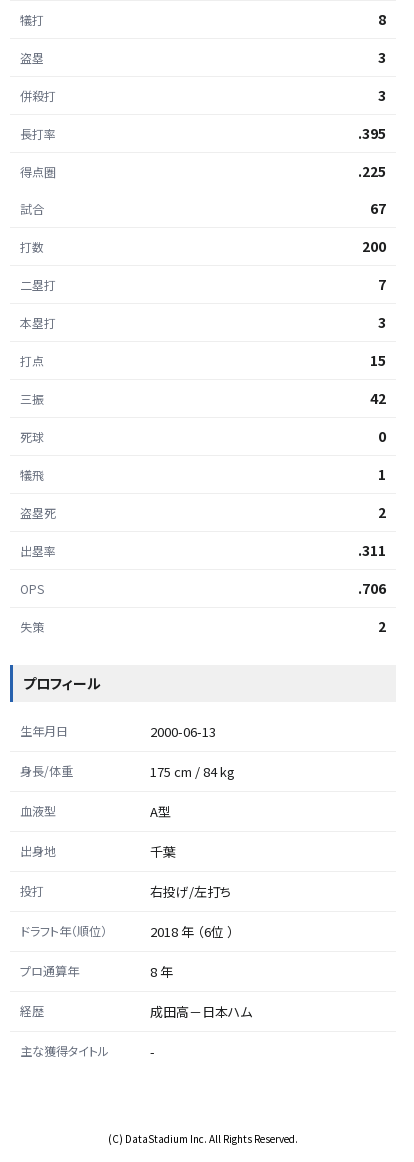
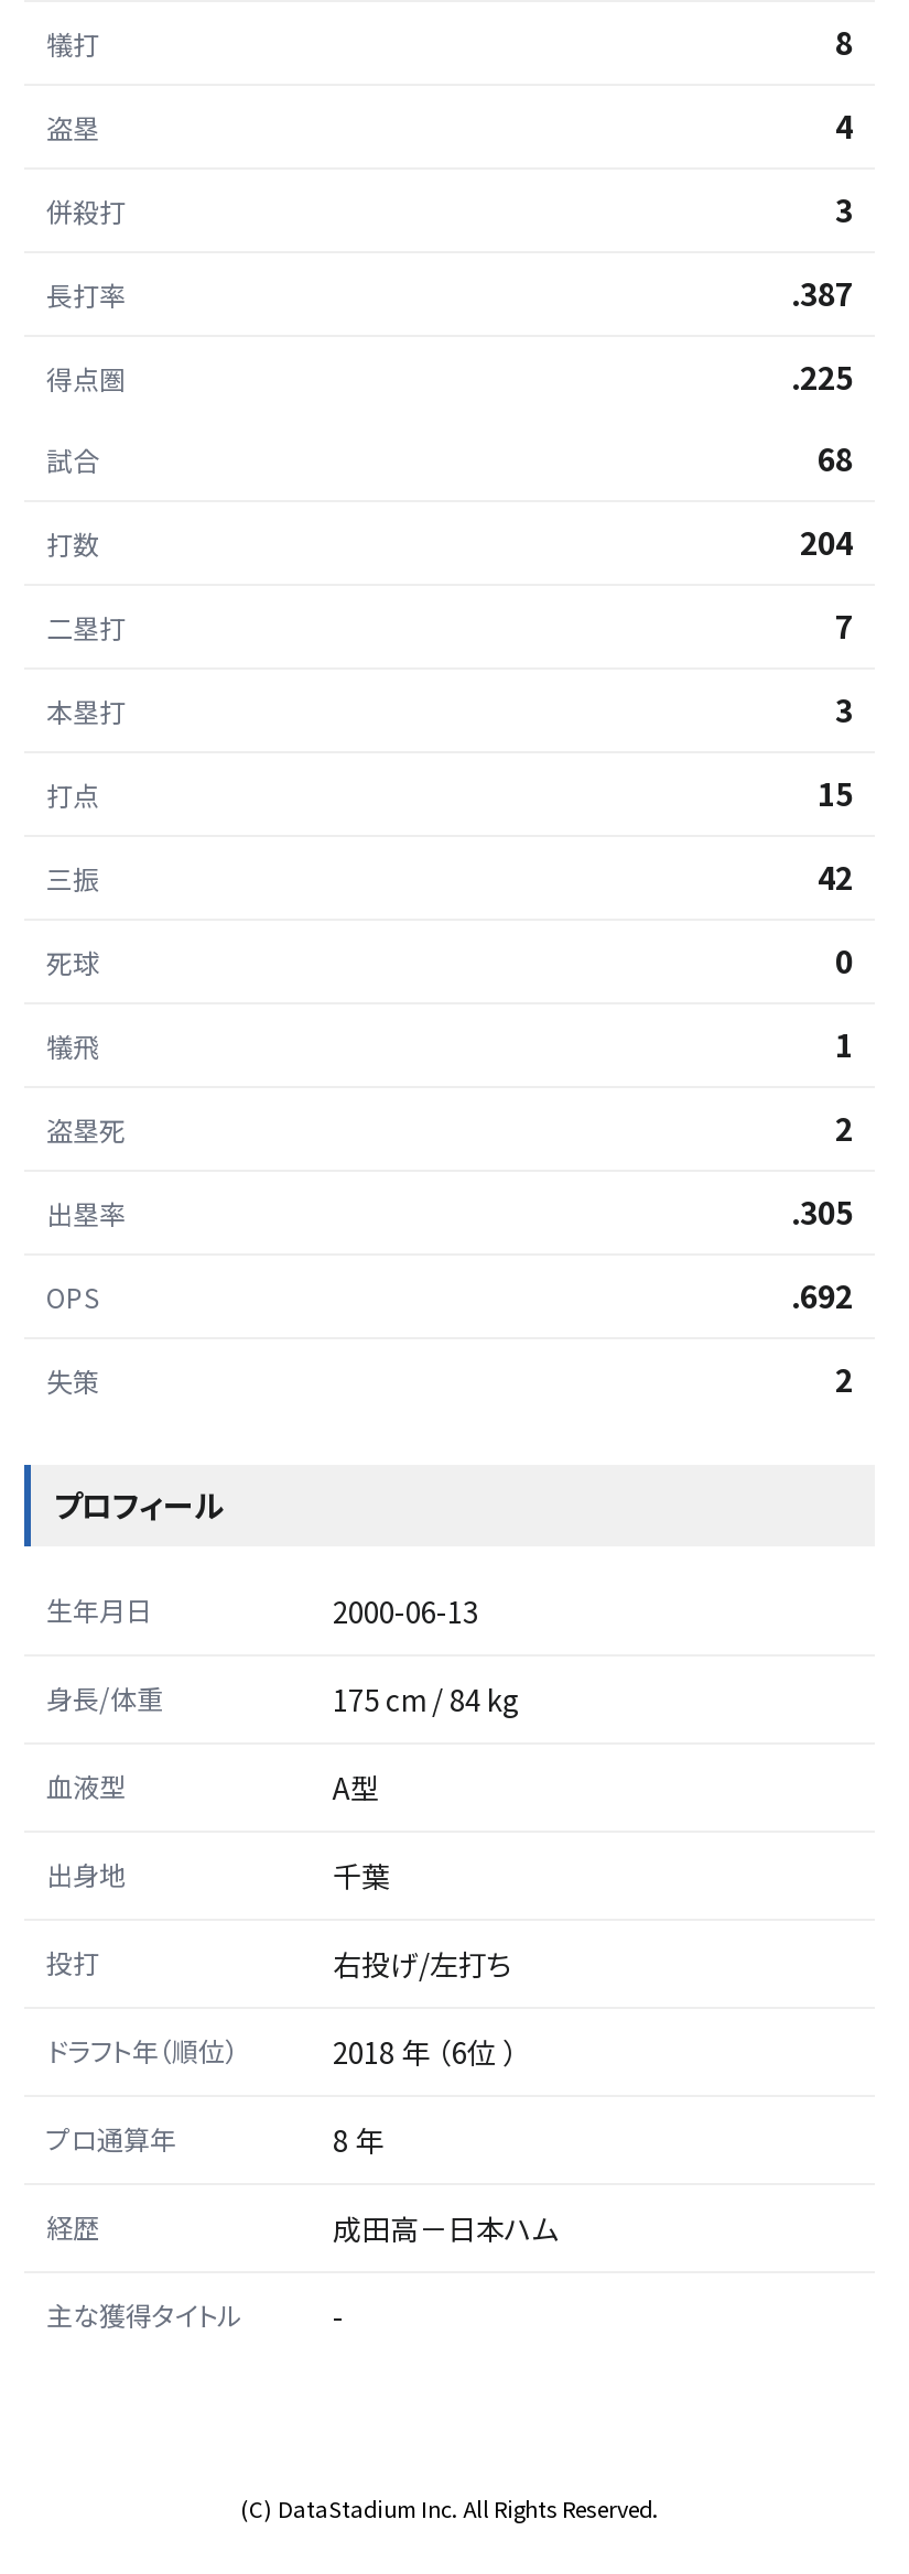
- 3
+ 4

- .395
+ .387

- 67
+ 68

- 200
+ 204

- .311
+ .305

- .706
+ .692
